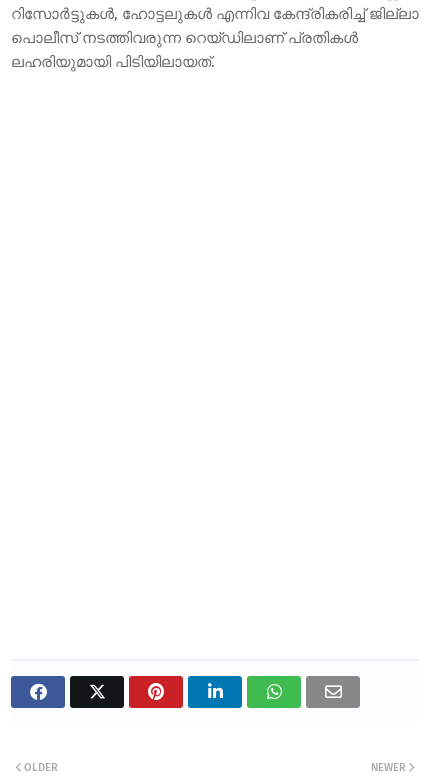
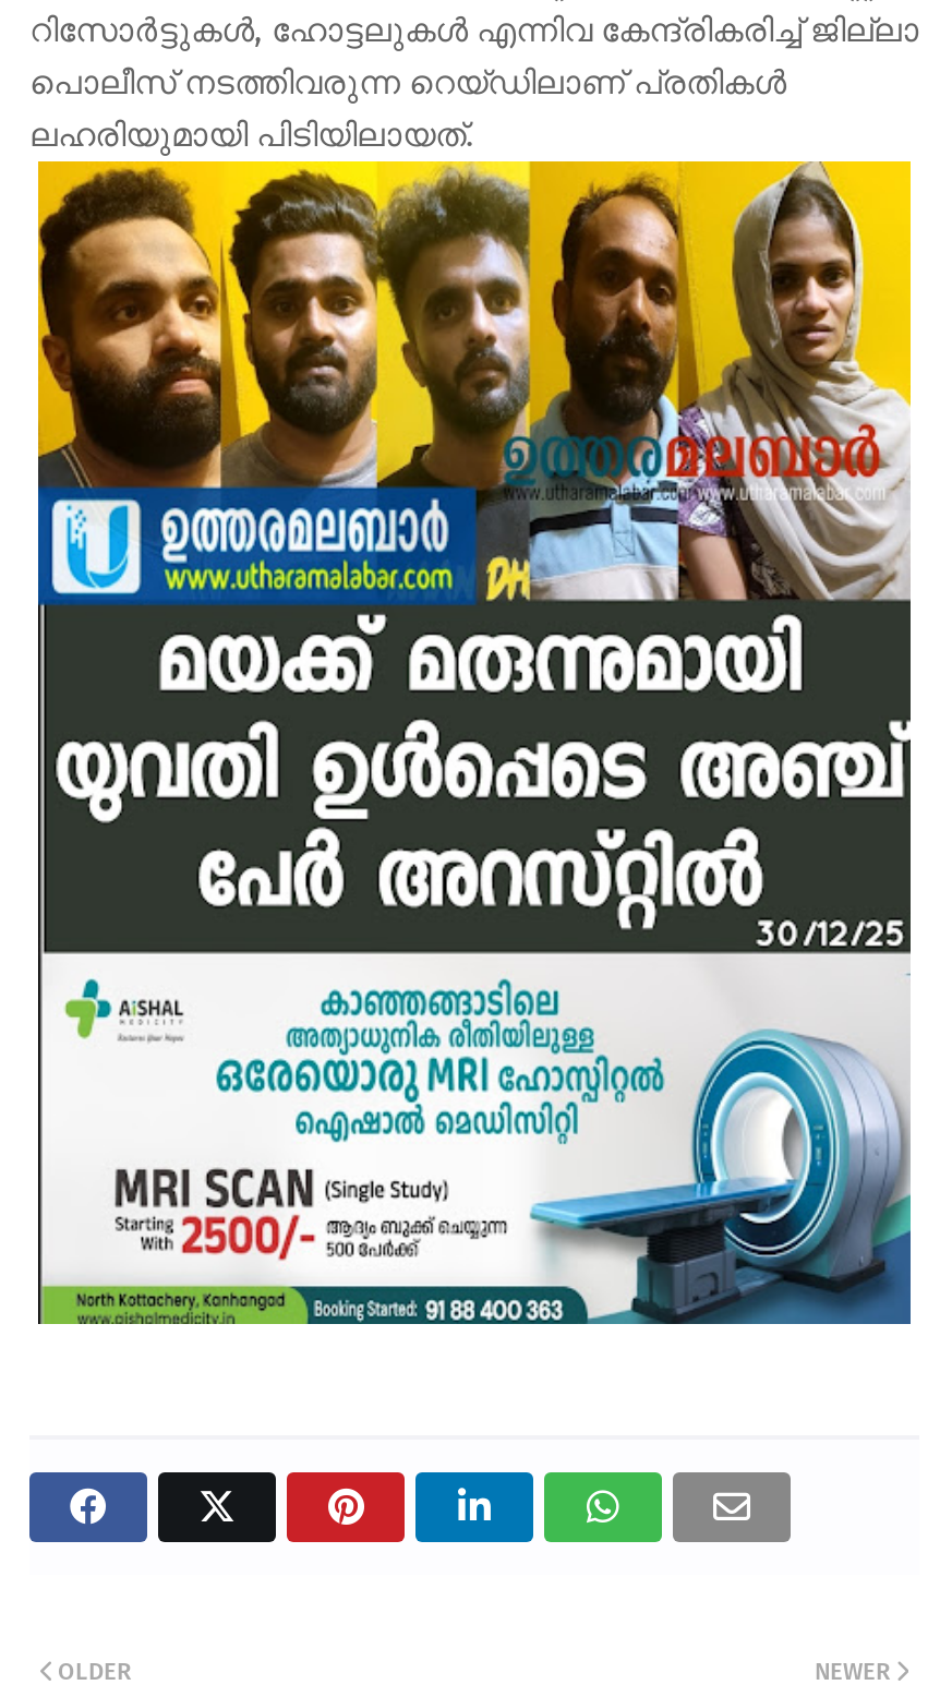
+ [image]
